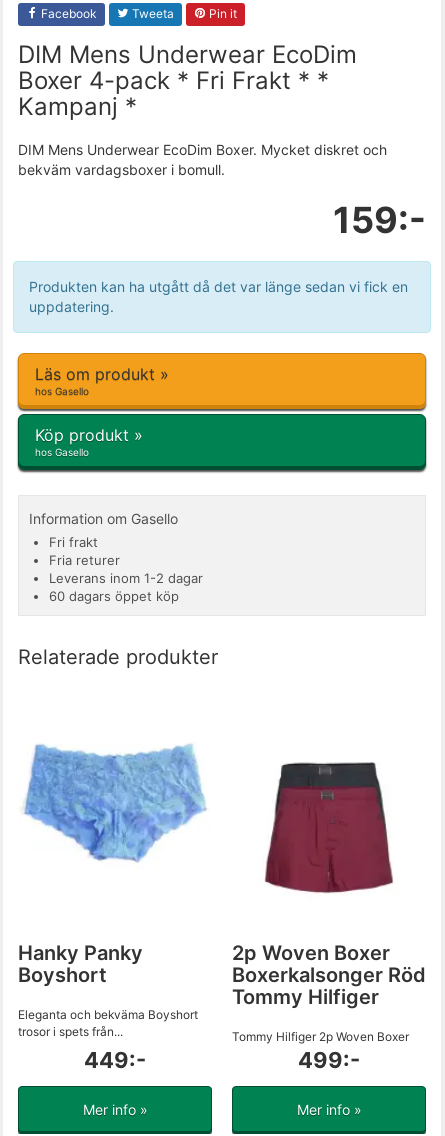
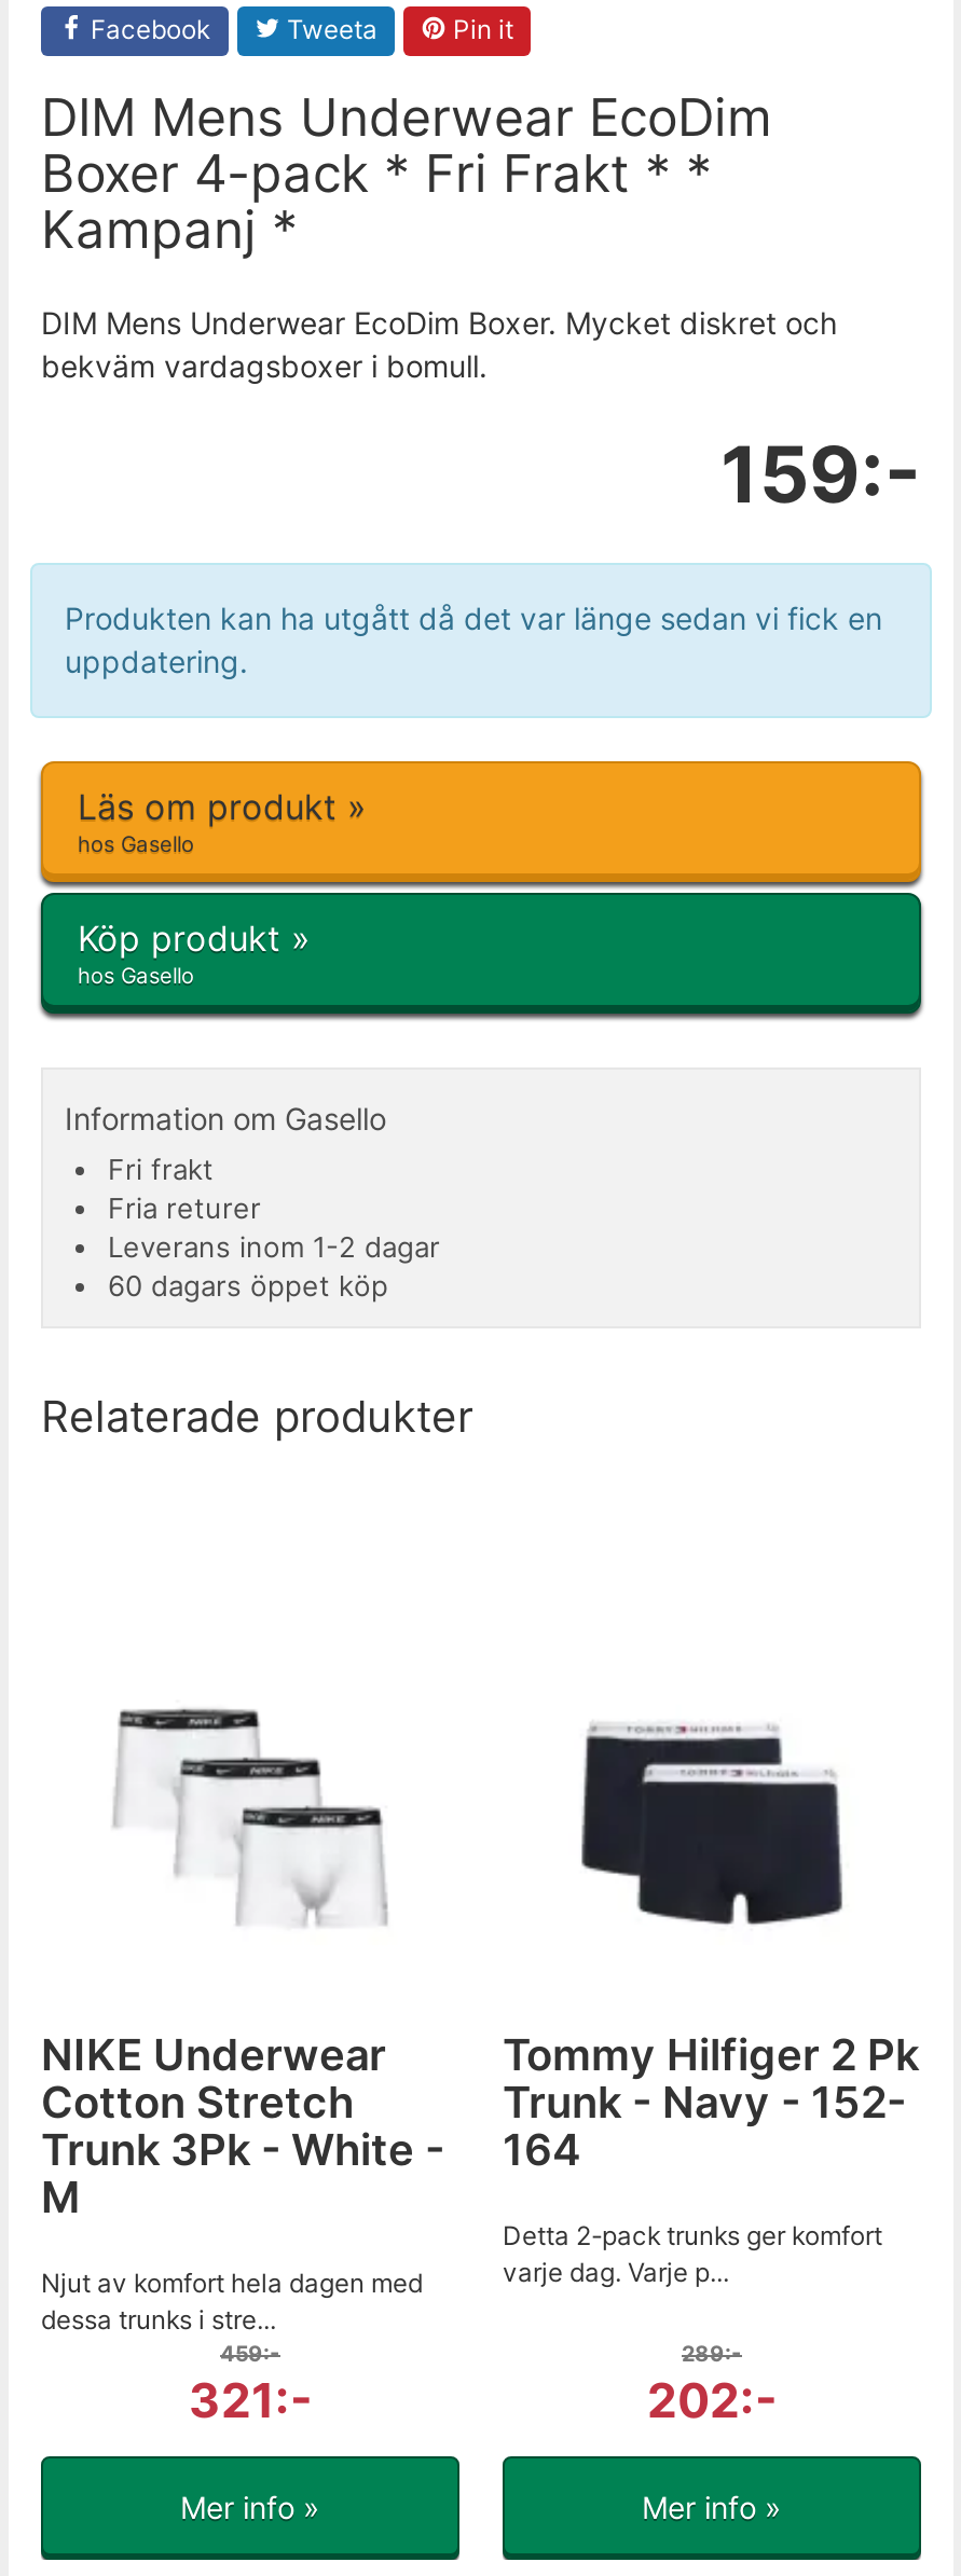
- [image]
+ [image]

- [image]
+ [image]

- Hanky Panky
- Boyshort
+ NIKE Underwear
+ Cotton Stretch
+ Trunk 3Pk - White -
+ M

- 2p Woven Boxer
- Boxerkalsonger Röd
- Tommy Hilfiger
- Tommy Hilfiger 2p Woven Boxer
- 499:-
+ Tommy Hilfiger 2 Pk
+ Trunk - Navy - 152-
+ 164
+ Detta 2-pack trunks ger komfort
+ varje dag. Varje p...
+ 289:-
+ 202:-

- Eleganta och bekväma Boyshort
- trosor i spets från...
- 449:-
+ Njut av komfort hela dagen med
+ dessa trunks i stre...
+ 459:-
+ 321:-
